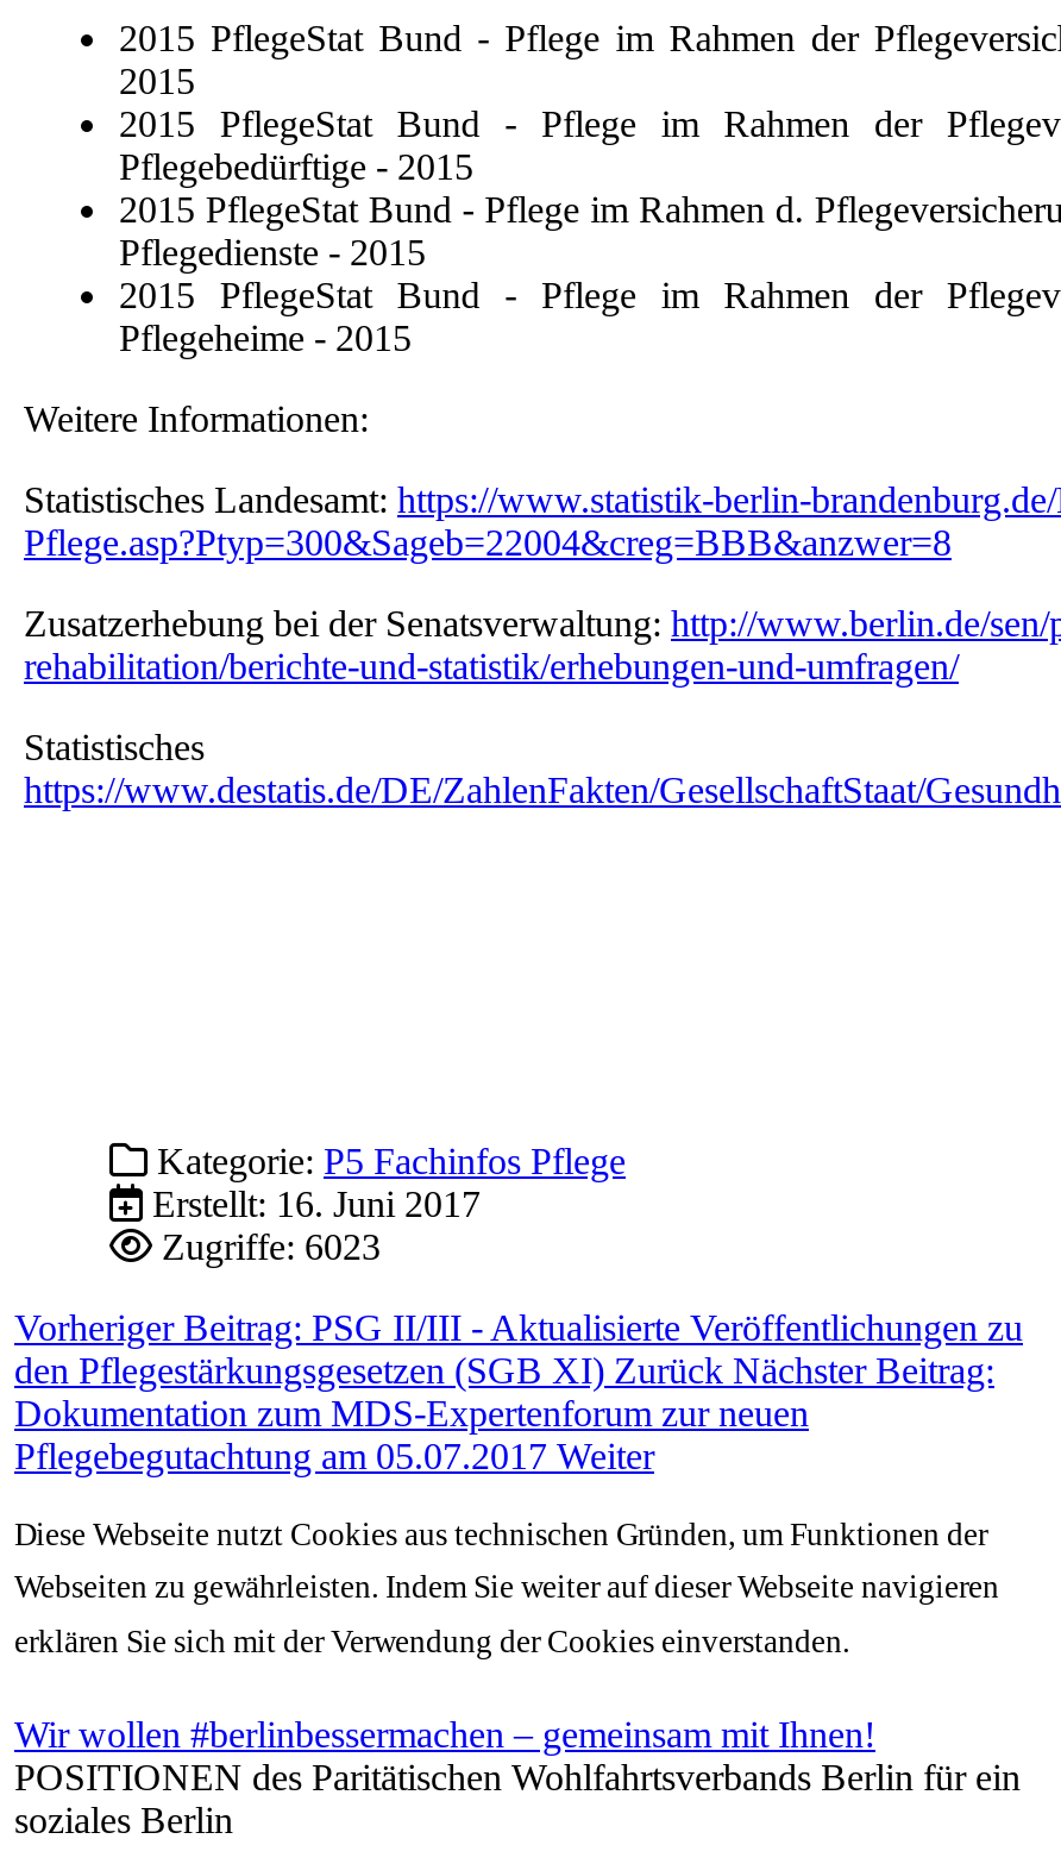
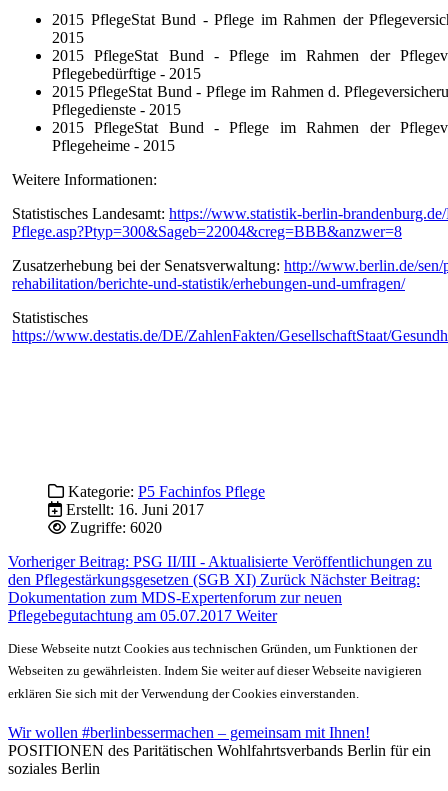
- Zugriffe: 6023
+ Zugriffe: 6020
